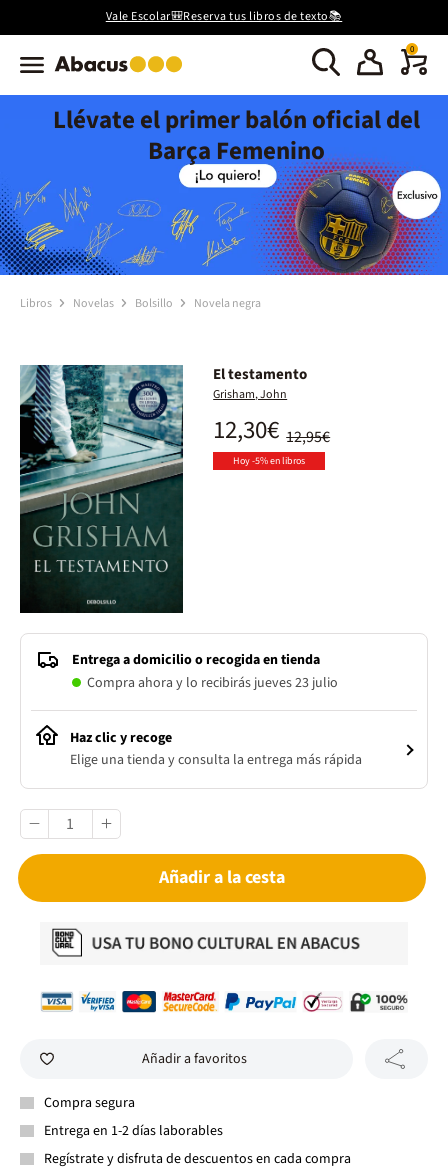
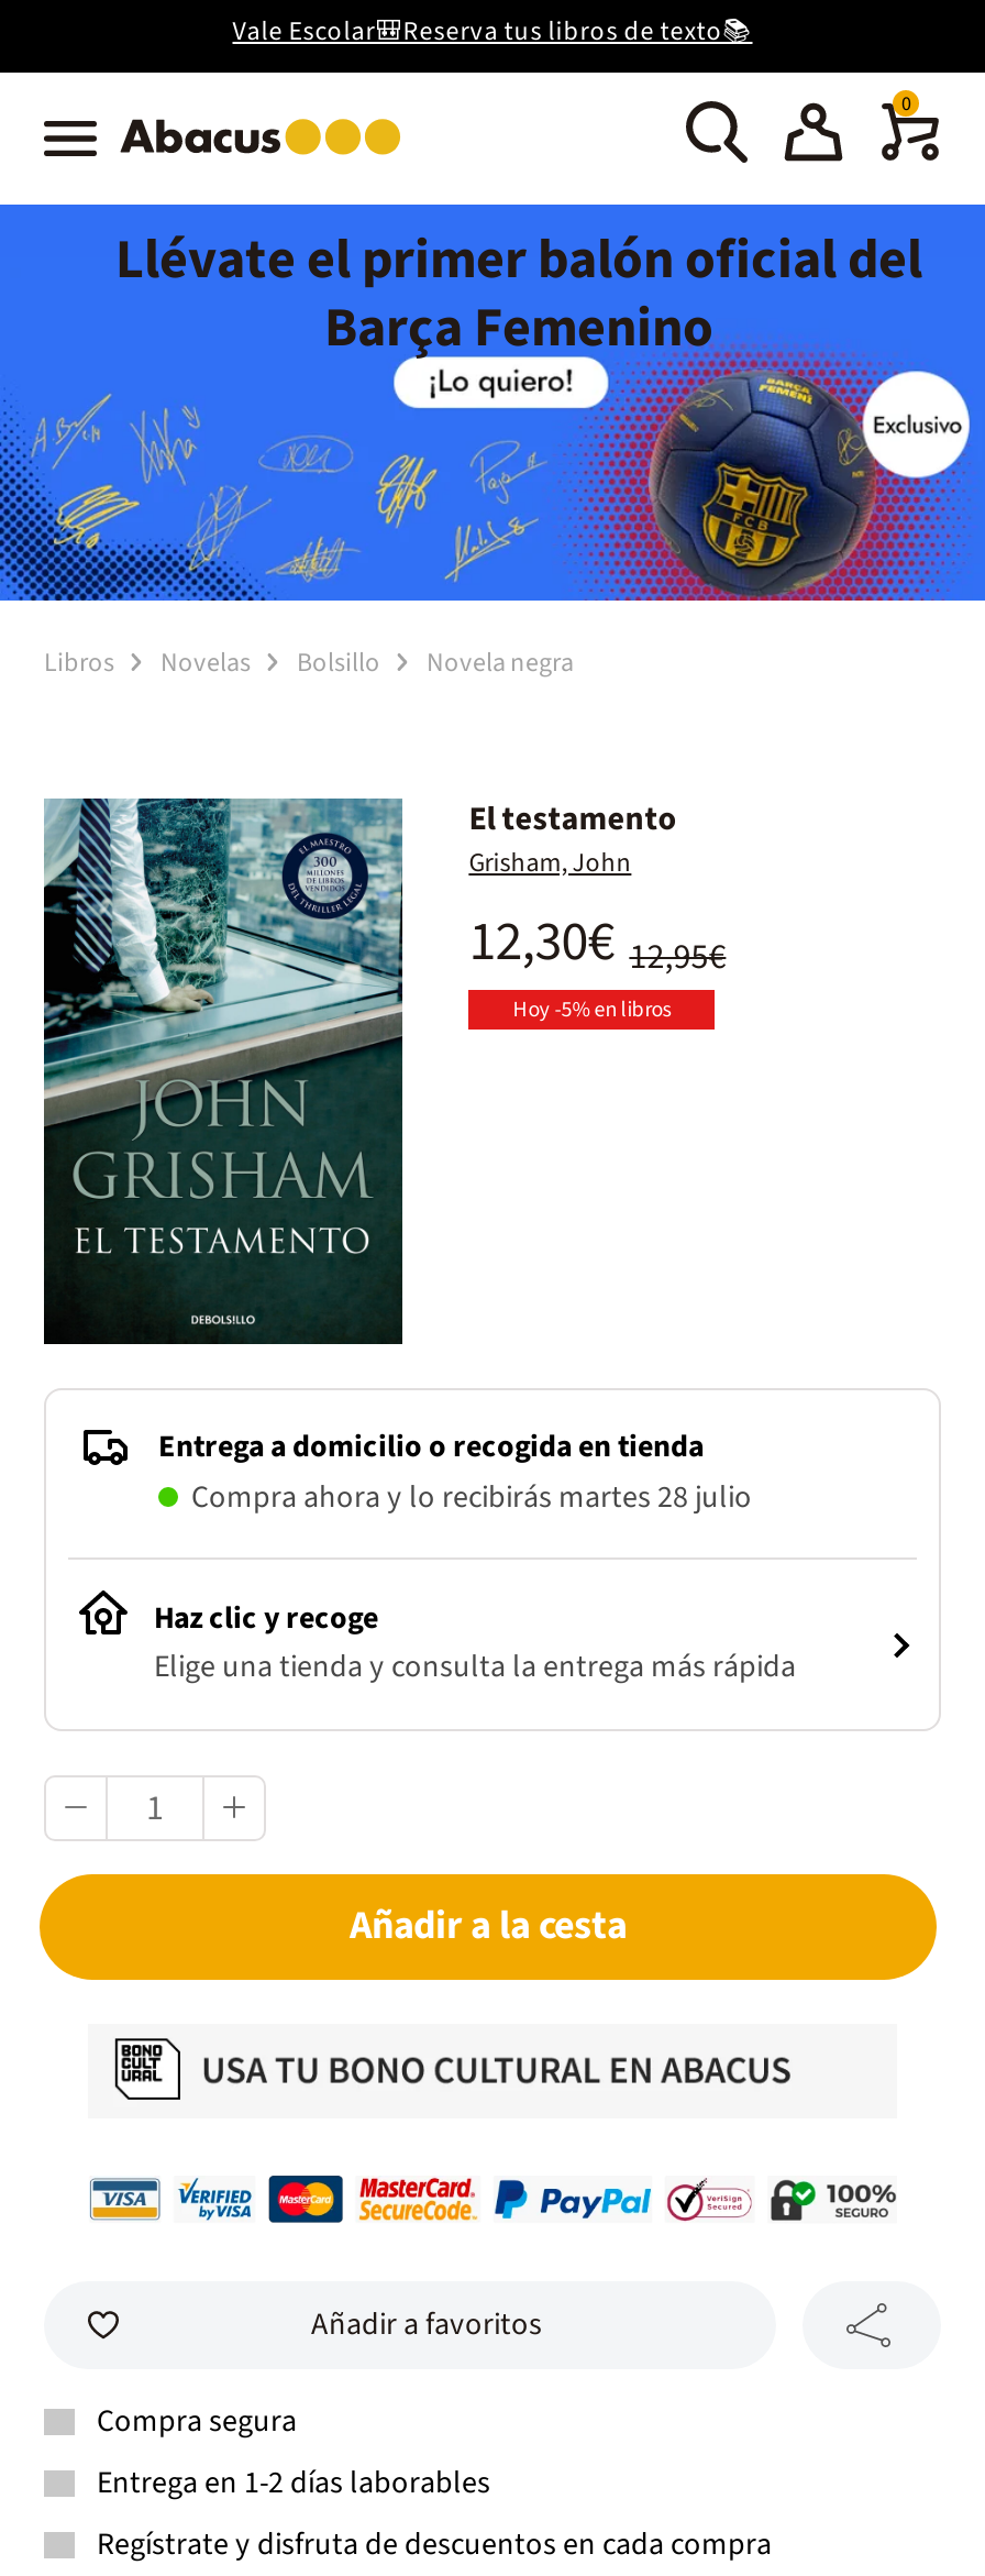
- Compra ahora y lo recibirás jueves 23 julio
+ Compra ahora y lo recibirás martes 28 julio
